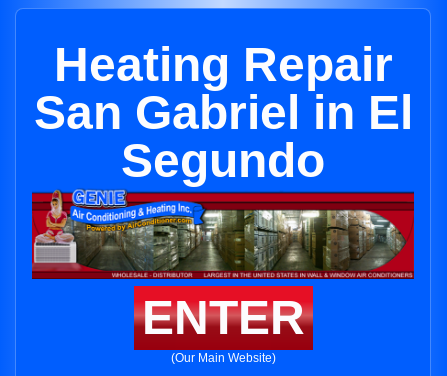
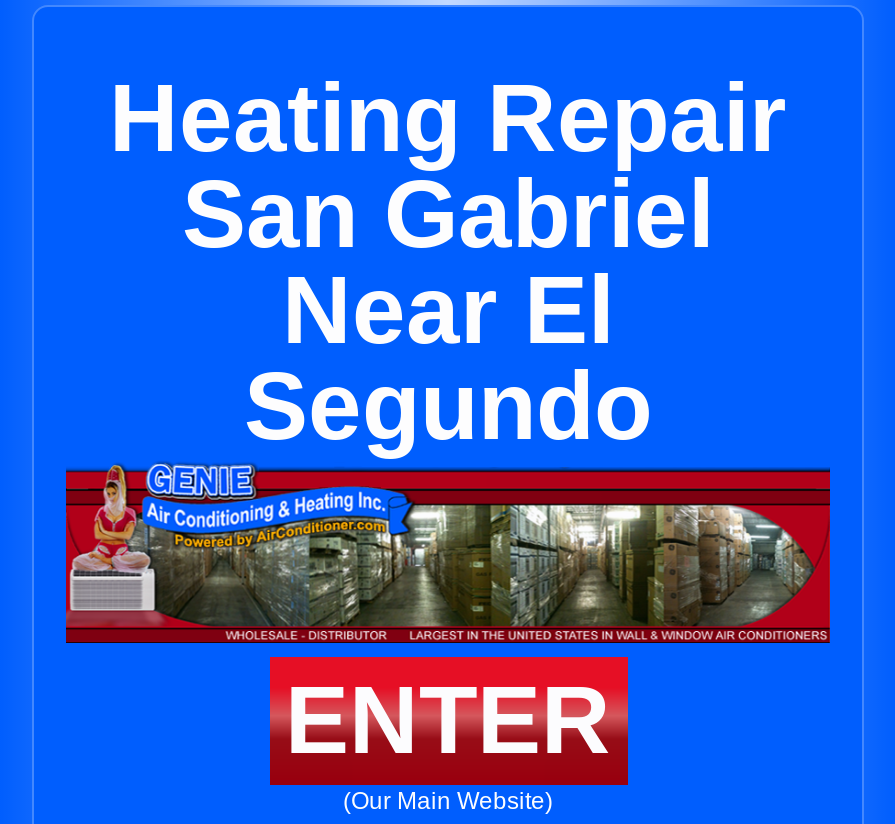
- San Gabriel in El
+ San Gabriel
+ Near El
